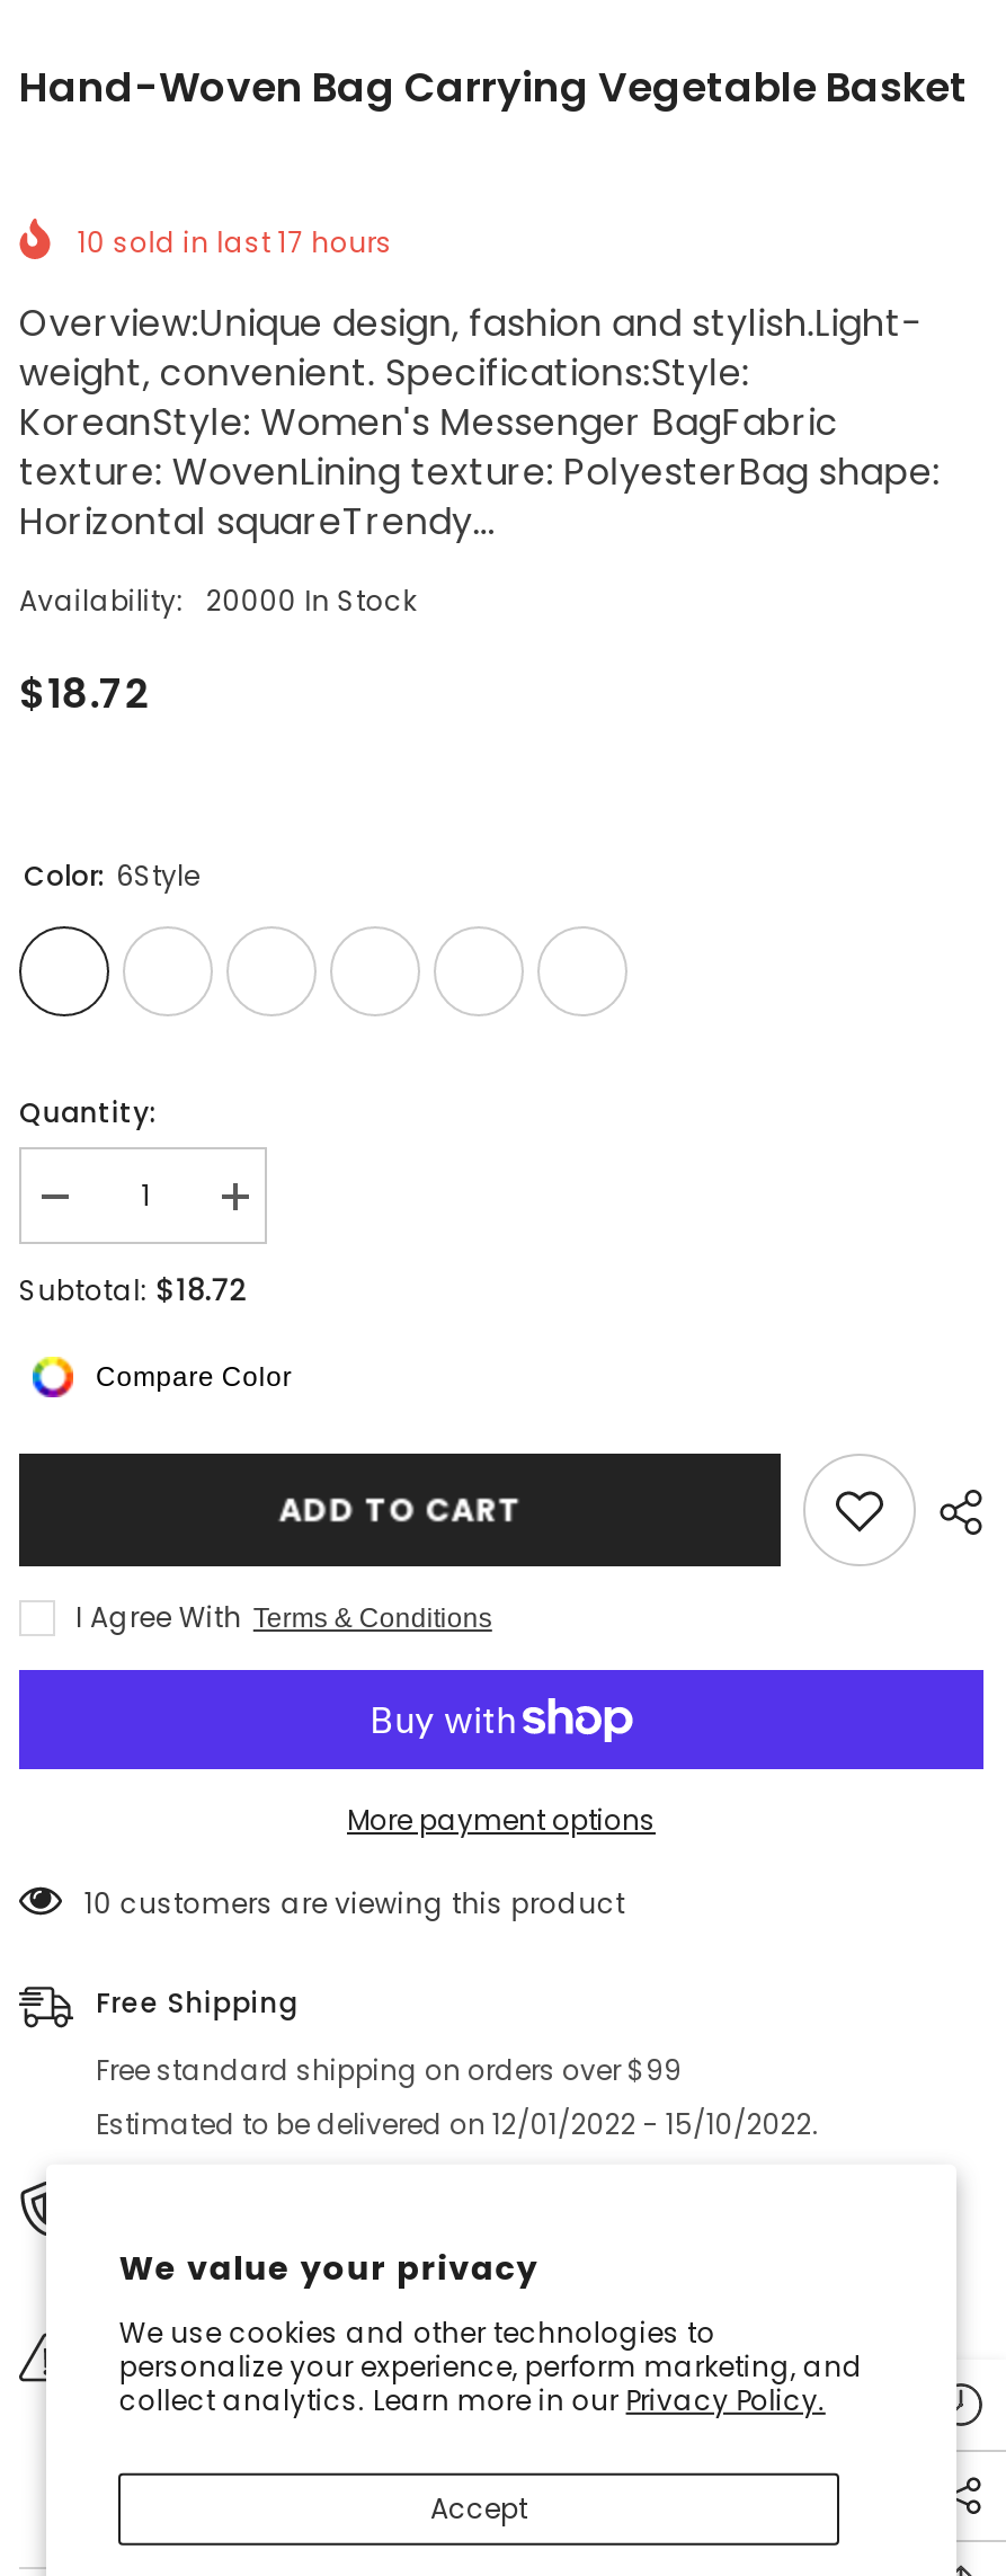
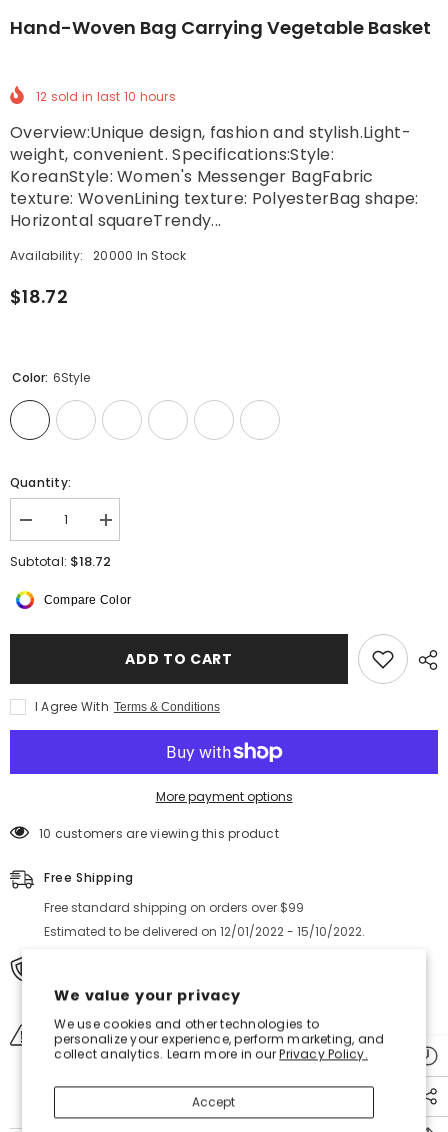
- 10 sold in last 17 hours
+ 12 sold in last 10 hours
